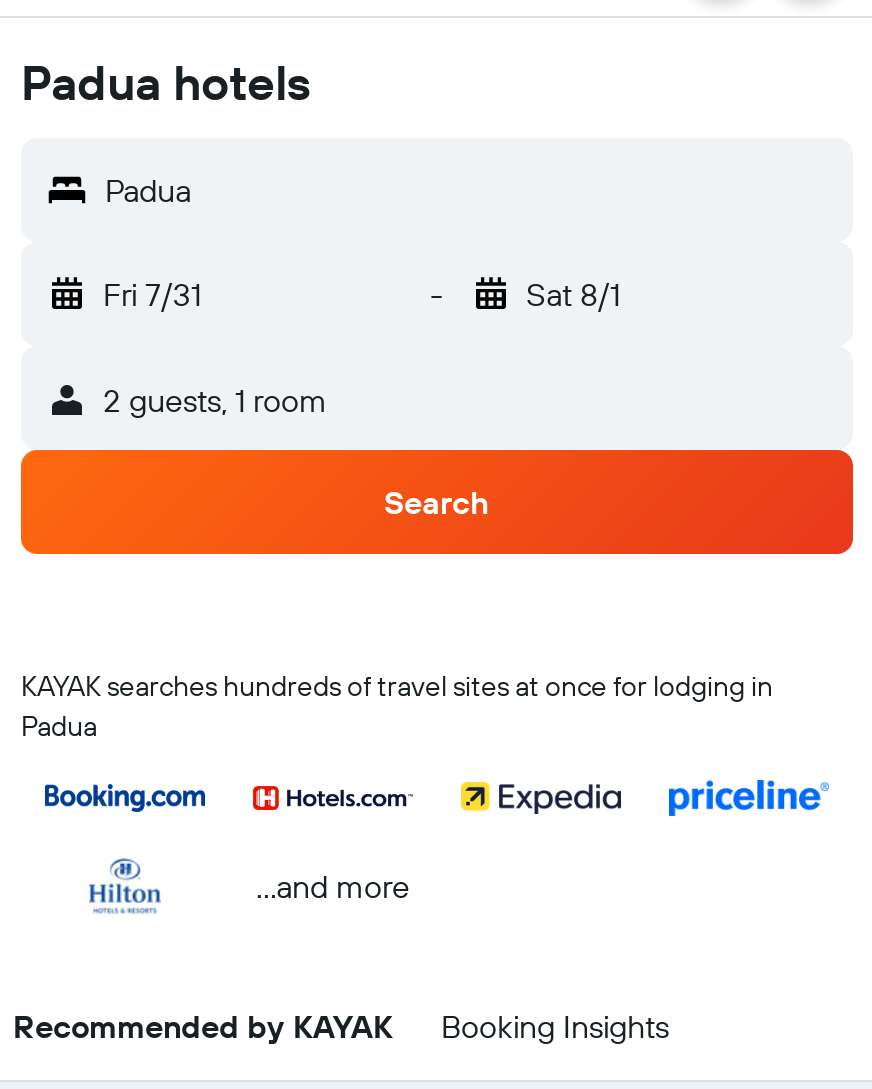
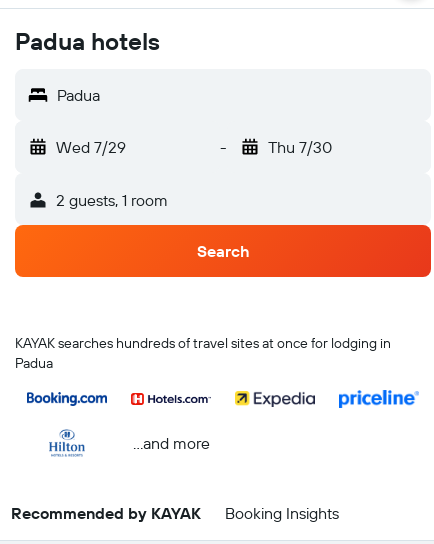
- Fri 7/31
+ Wed 7/29

- Sat 8/1
+ Thu 7/30
